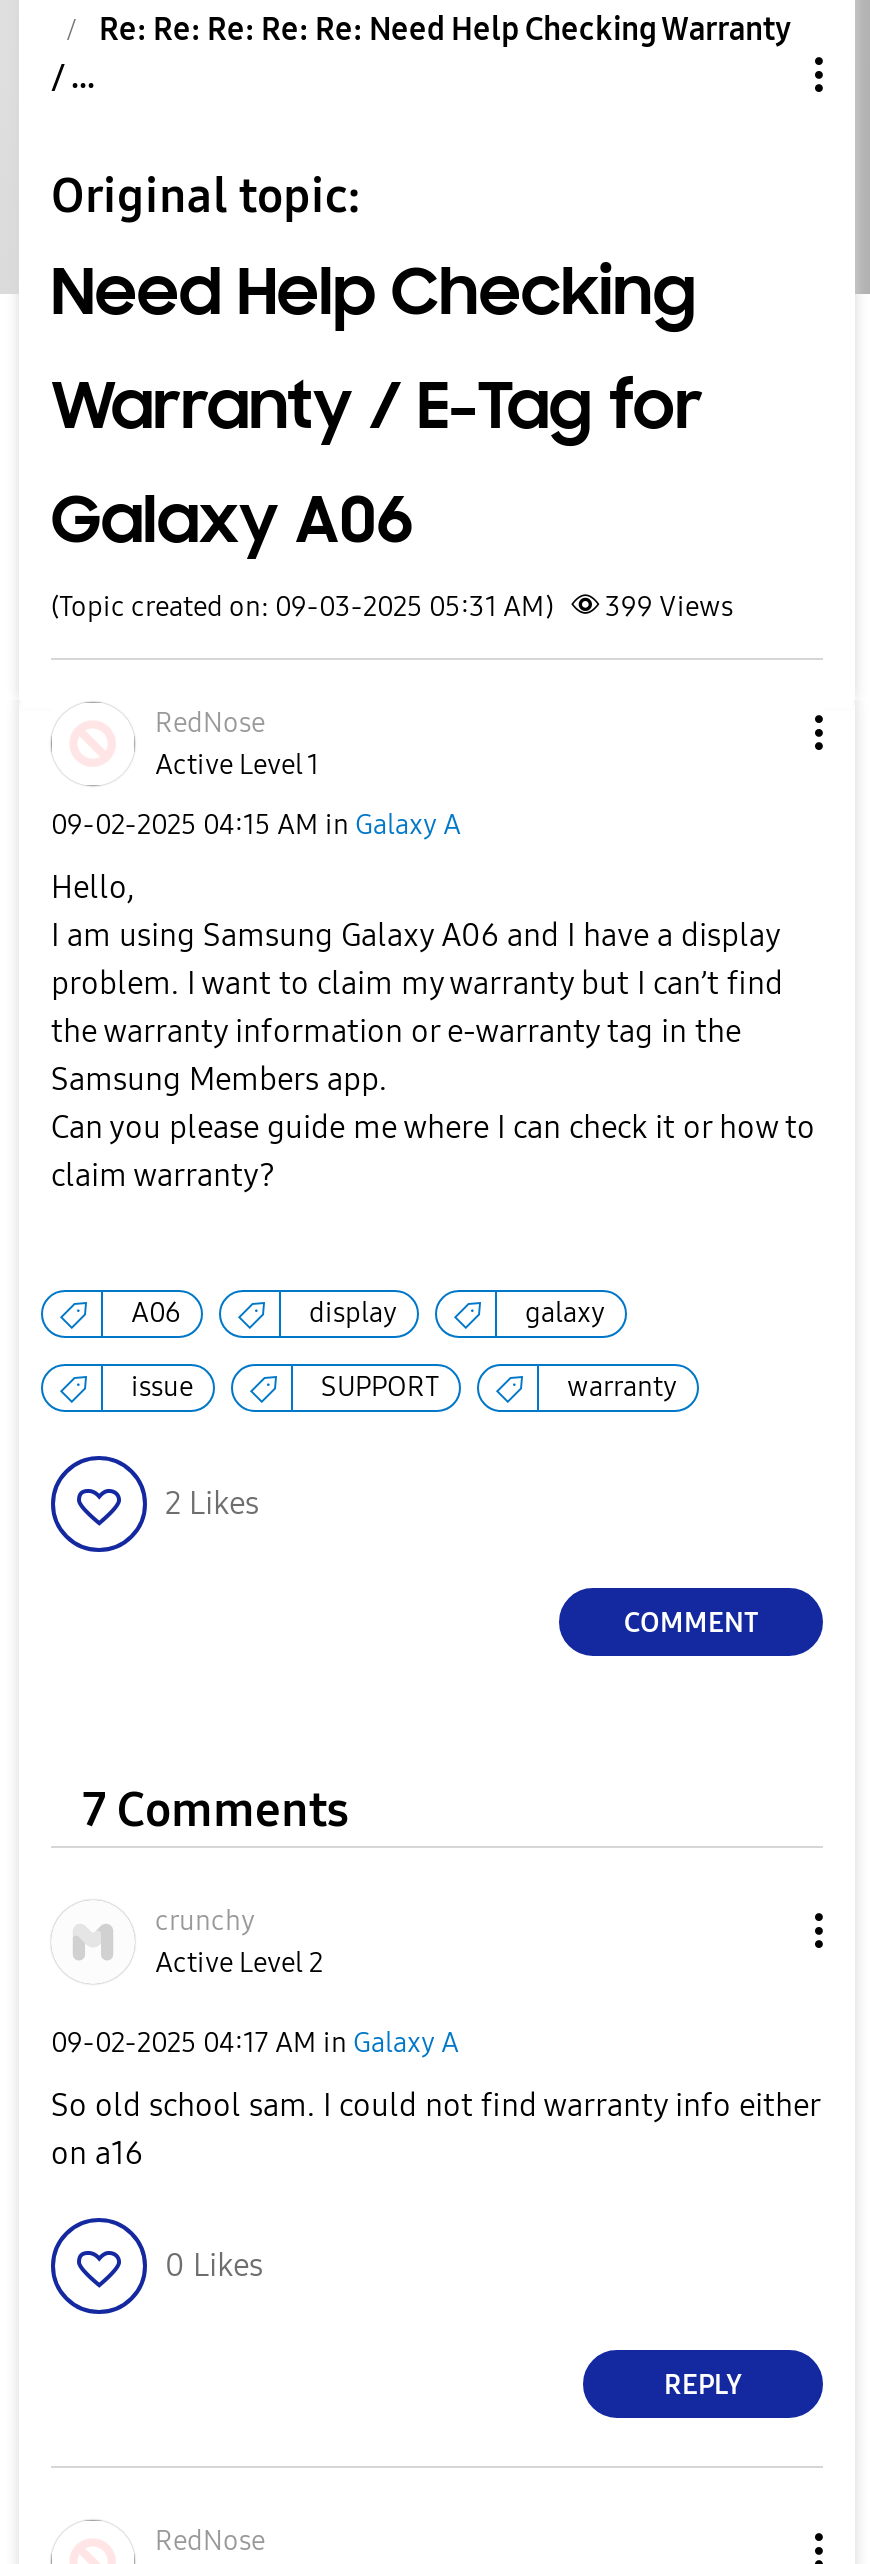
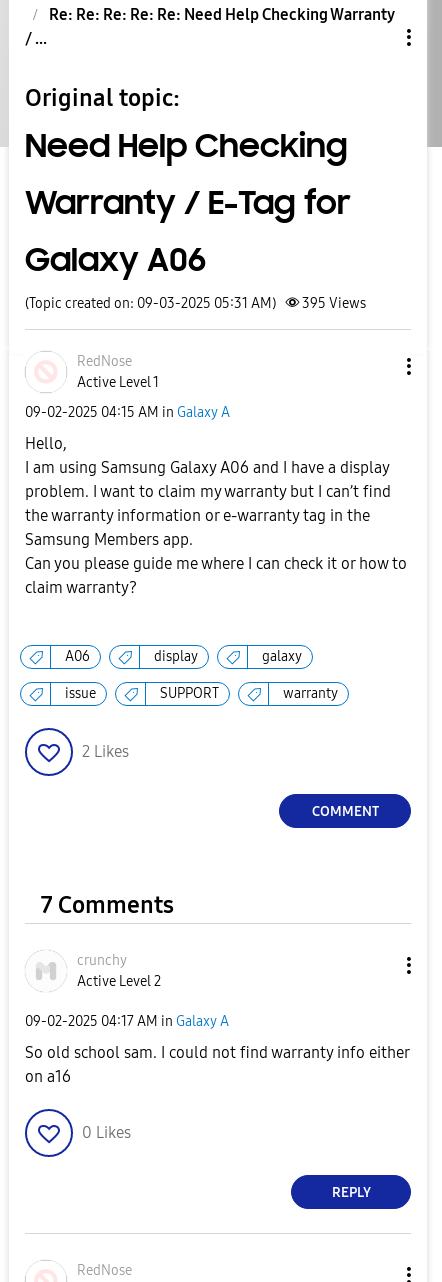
- (Topic created on: 09-03-2025 05:31 AM) 399 Views
+ (Topic created on: 09-03-2025 05:31 AM) 395 Views
